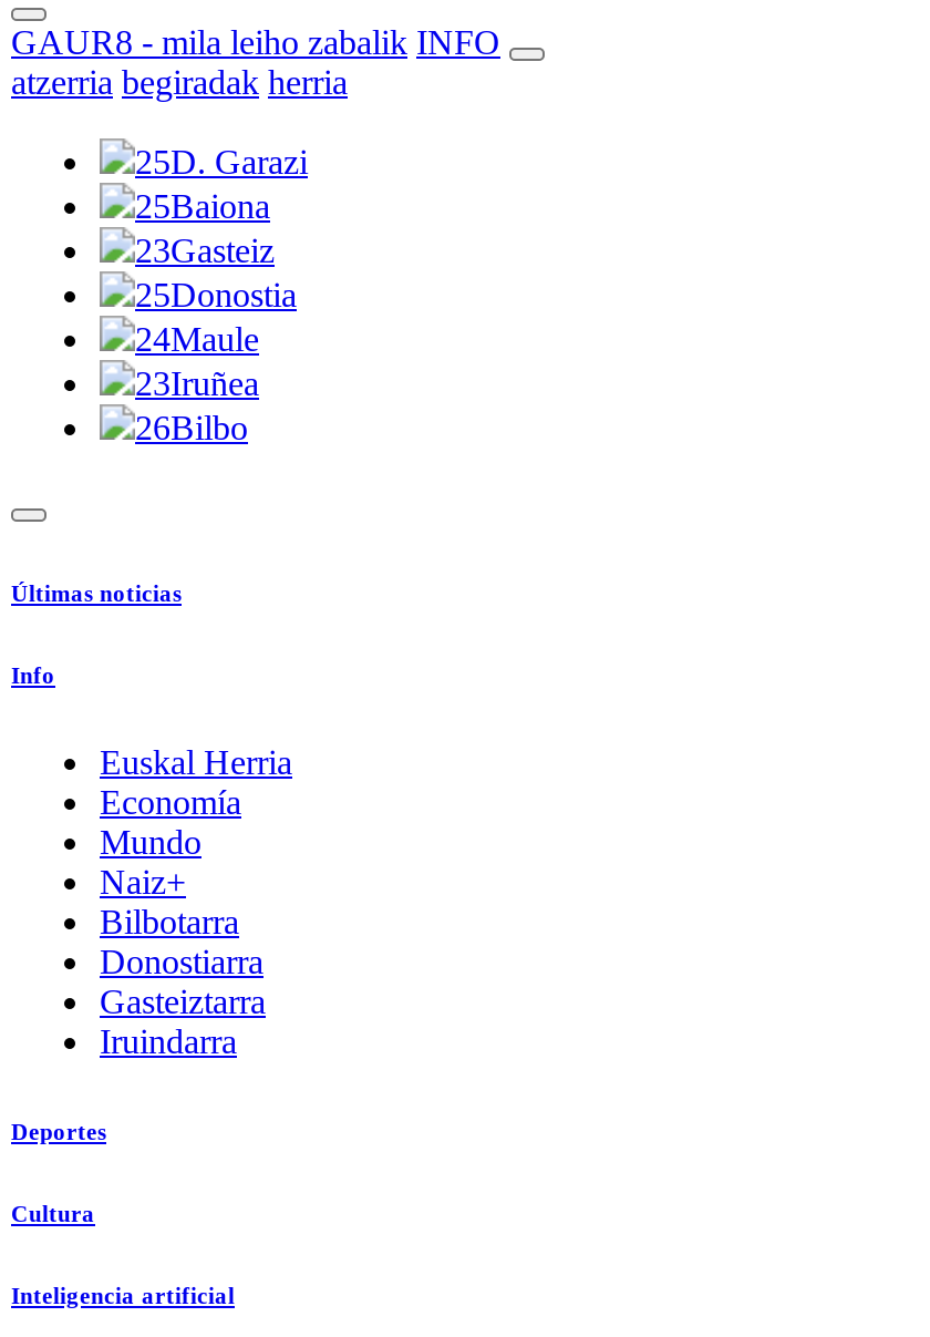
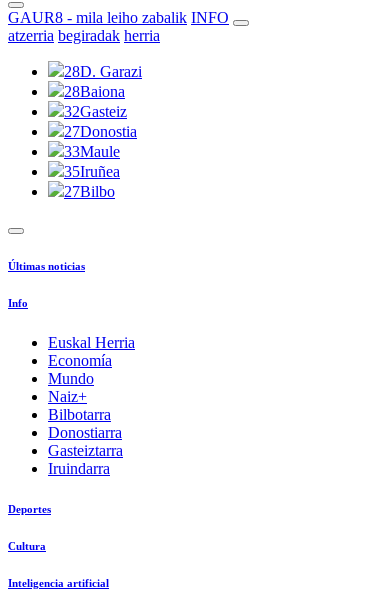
- 25D. Garazi
+ 28D. Garazi

- 25Baiona
+ 28Baiona

- 23Gasteiz
+ 32Gasteiz

- 25Donostia
+ 27Donostia

- 24Maule
+ 33Maule

- 23Iruñea
+ 35Iruñea

- 26Bilbo
+ 27Bilbo
